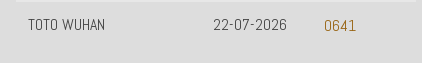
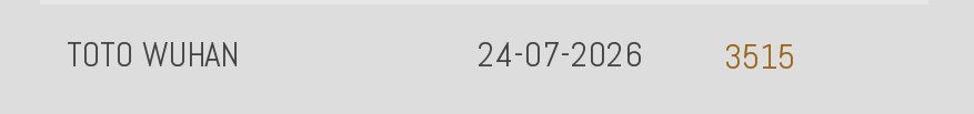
- 22-07-2026
+ 24-07-2026

- 0641
+ 3515
